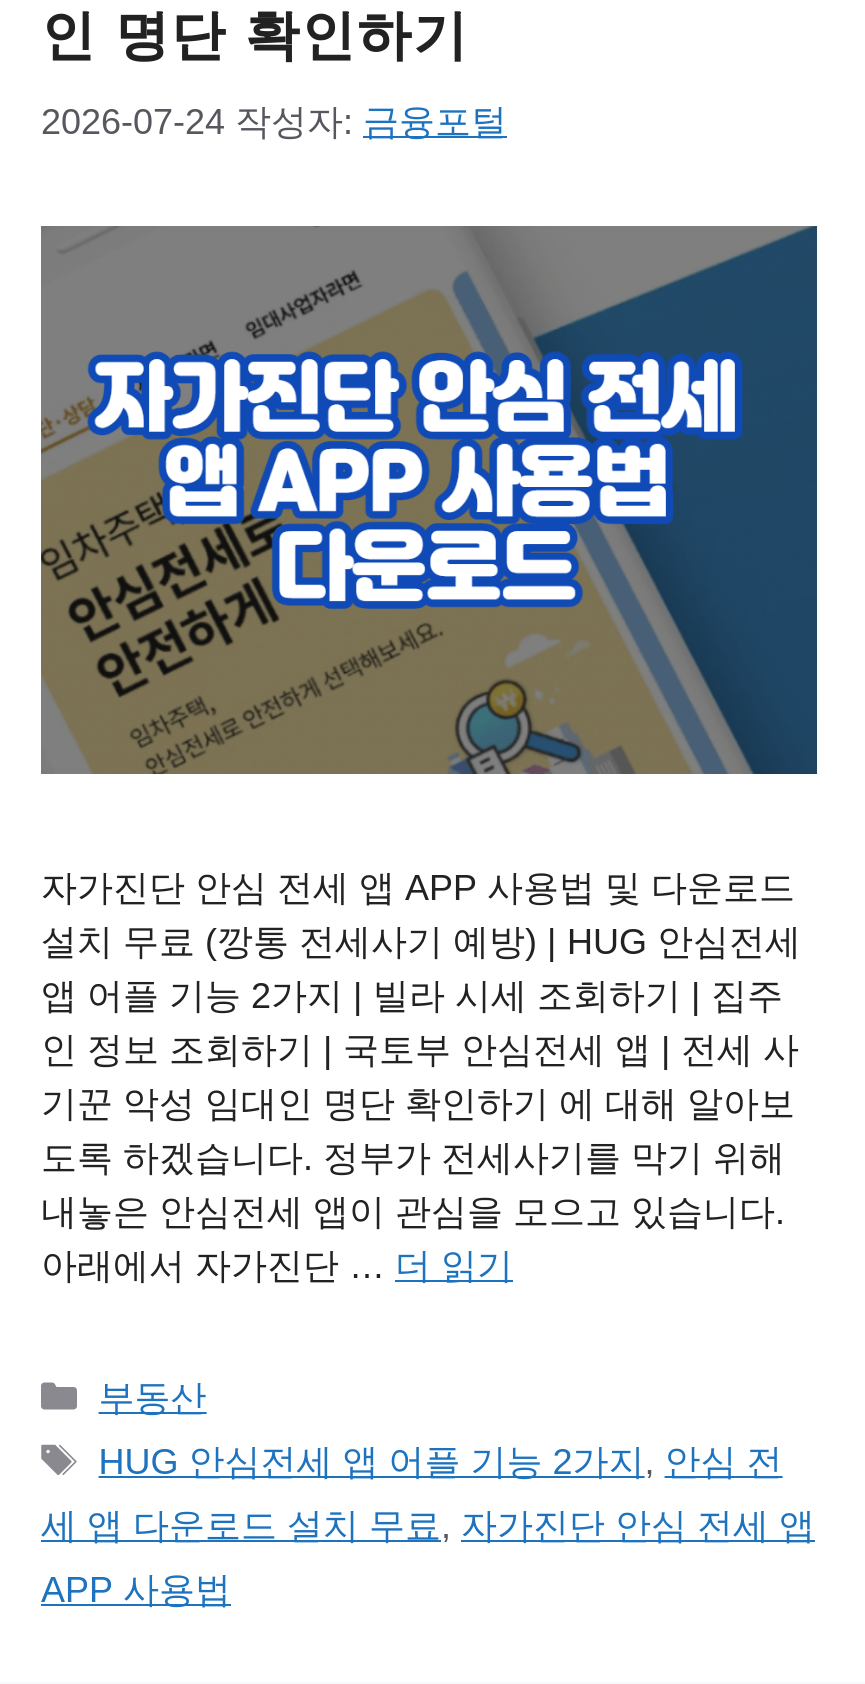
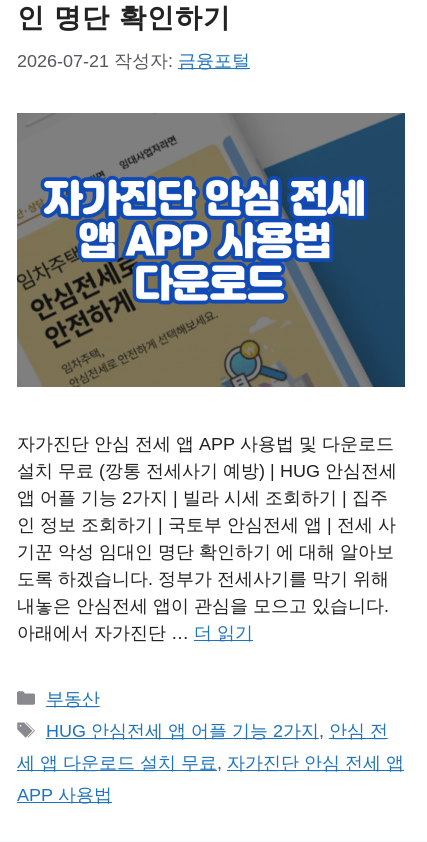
- 2026-07-24 작성자: 금융포털
+ 2026-07-21 작성자: 금융포털
